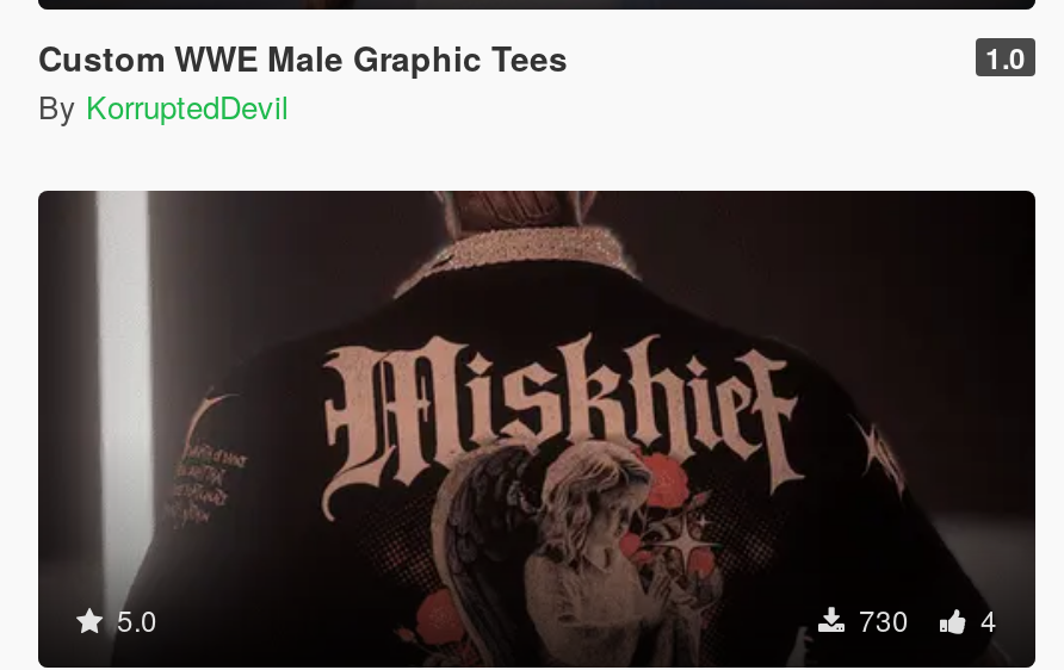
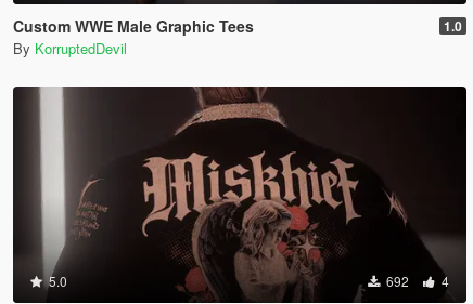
- 730 4
+ 692 4
